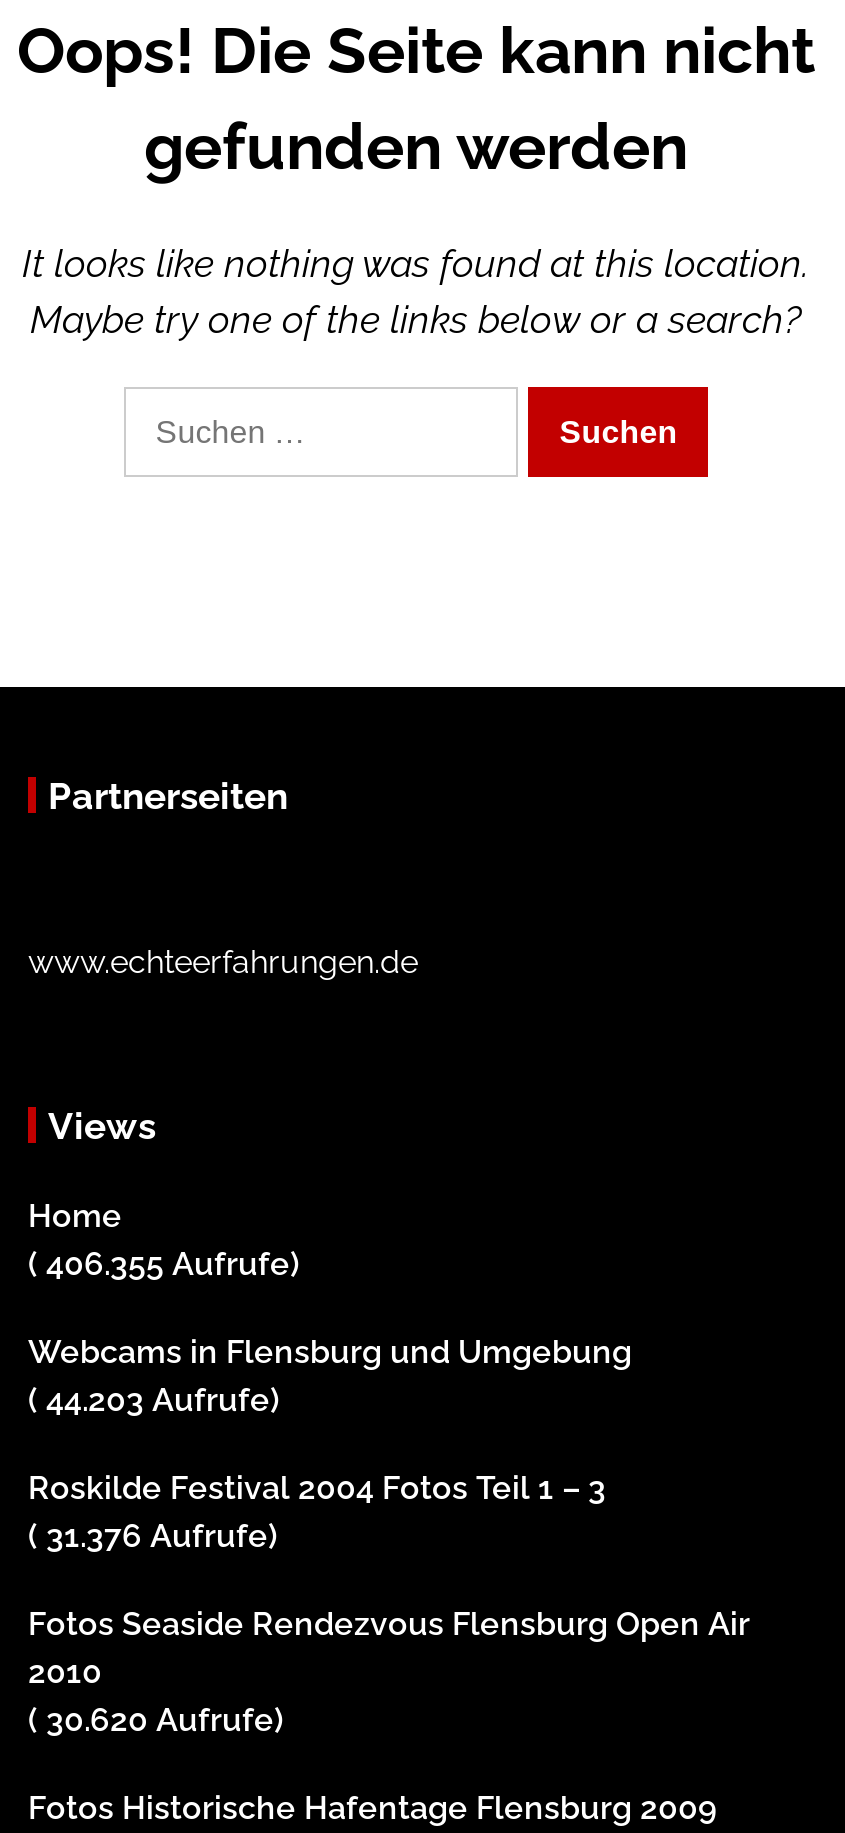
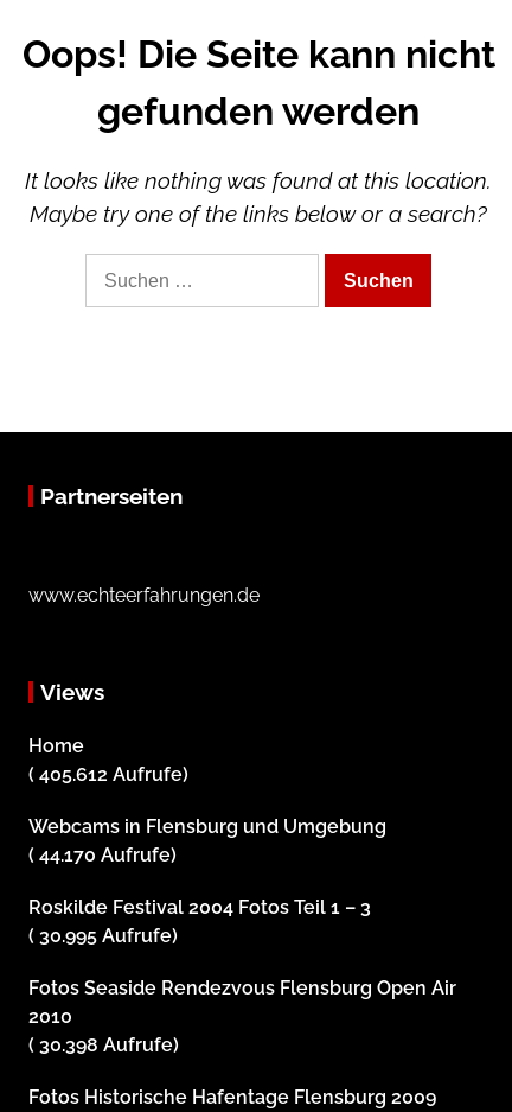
- ( 406.355 Aufrufe)
+ ( 405.612 Aufrufe)

- ( 44.203 Aufrufe)
+ ( 44.170 Aufrufe)

- ( 31.376 Aufrufe)
+ ( 30.995 Aufrufe)

- ( 30.620 Aufrufe)
+ ( 30.398 Aufrufe)
